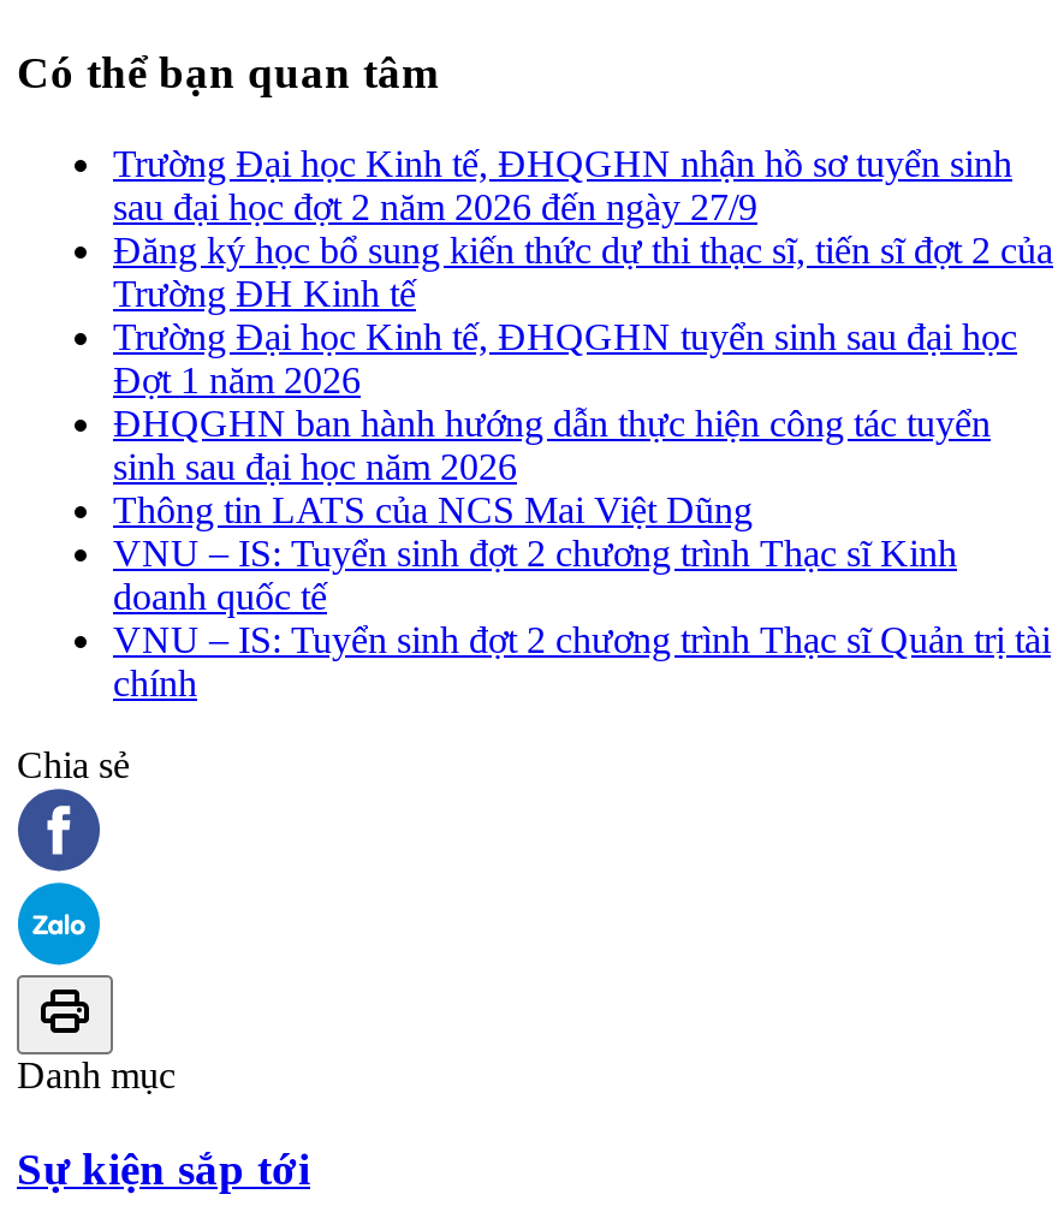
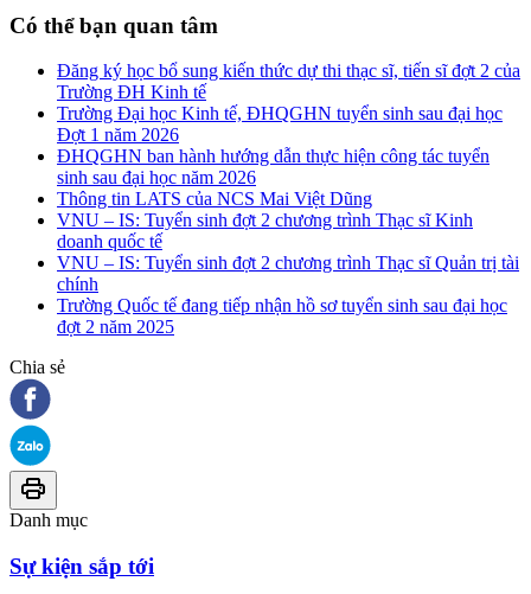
- Trường Đại học Kinh tế, ĐHQGHN nhận hồ sơ tuyển sinh
- sau đại học đợt 2 năm 2026 đến ngày 27/9

moved up: Đăng ký học bổ sung kiến thức dự thi thạc sĩ, tiến sĩ đợt 2 của | Trường ĐH Kinh tế | Trường Đại học Kinh tế, ĐHQGHN tuyển sinh sau đại học | ... | VNU – IS: Tuyển sinh đợt 2 chương trình Thạc sĩ Quản trị tài | chính

+ Trường Quốc tế đang tiếp nhận hồ sơ tuyển sinh sau đại học
+ đợt 2 năm 2025
